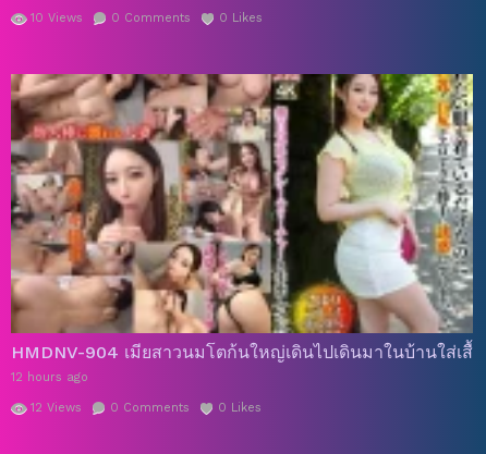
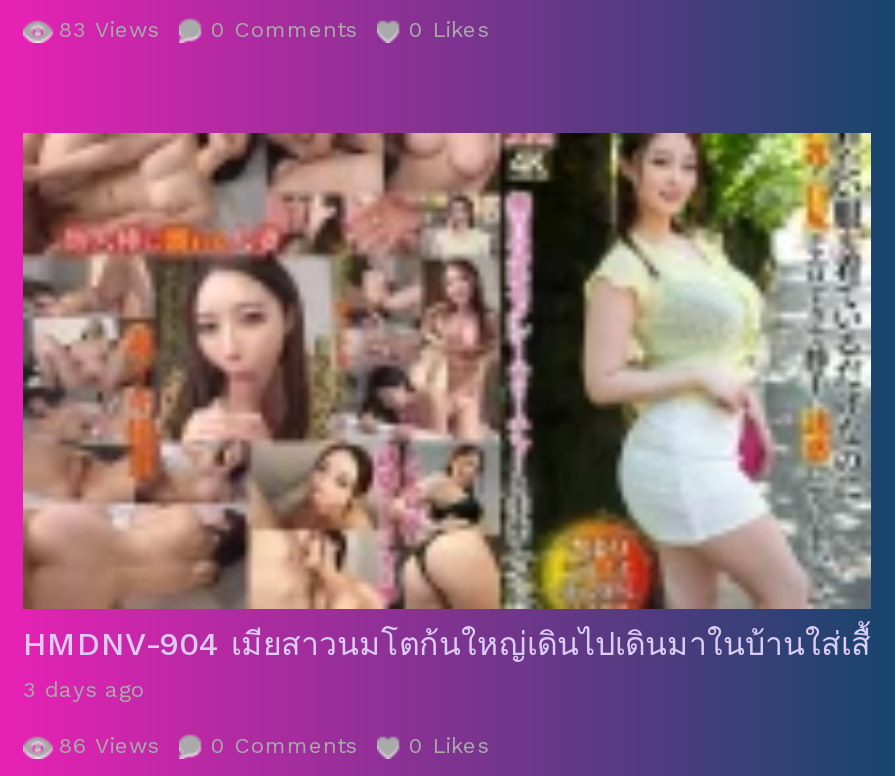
- 10 Views 0 Comments 0 Likes
+ 83 Views 0 Comments 0 Likes

- 12 hours ago
+ 3 days ago

- 12 Views 0 Comments 0 Likes
+ 86 Views 0 Comments 0 Likes
